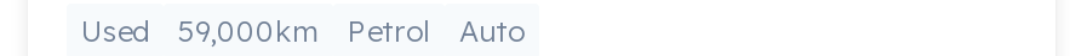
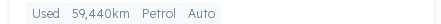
- Used 59,000km Petrol Auto
+ Used 59,440km Petrol Auto
